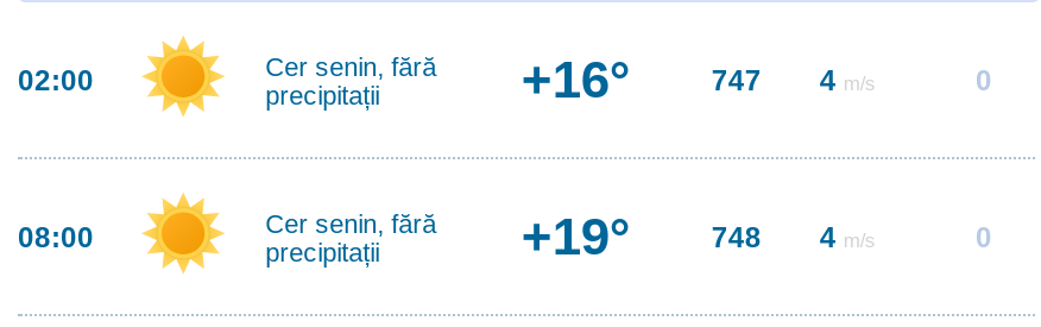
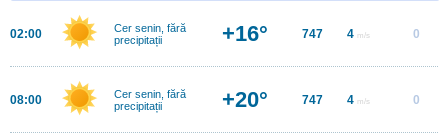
- +19°
+ +20°

- 748
+ 747
